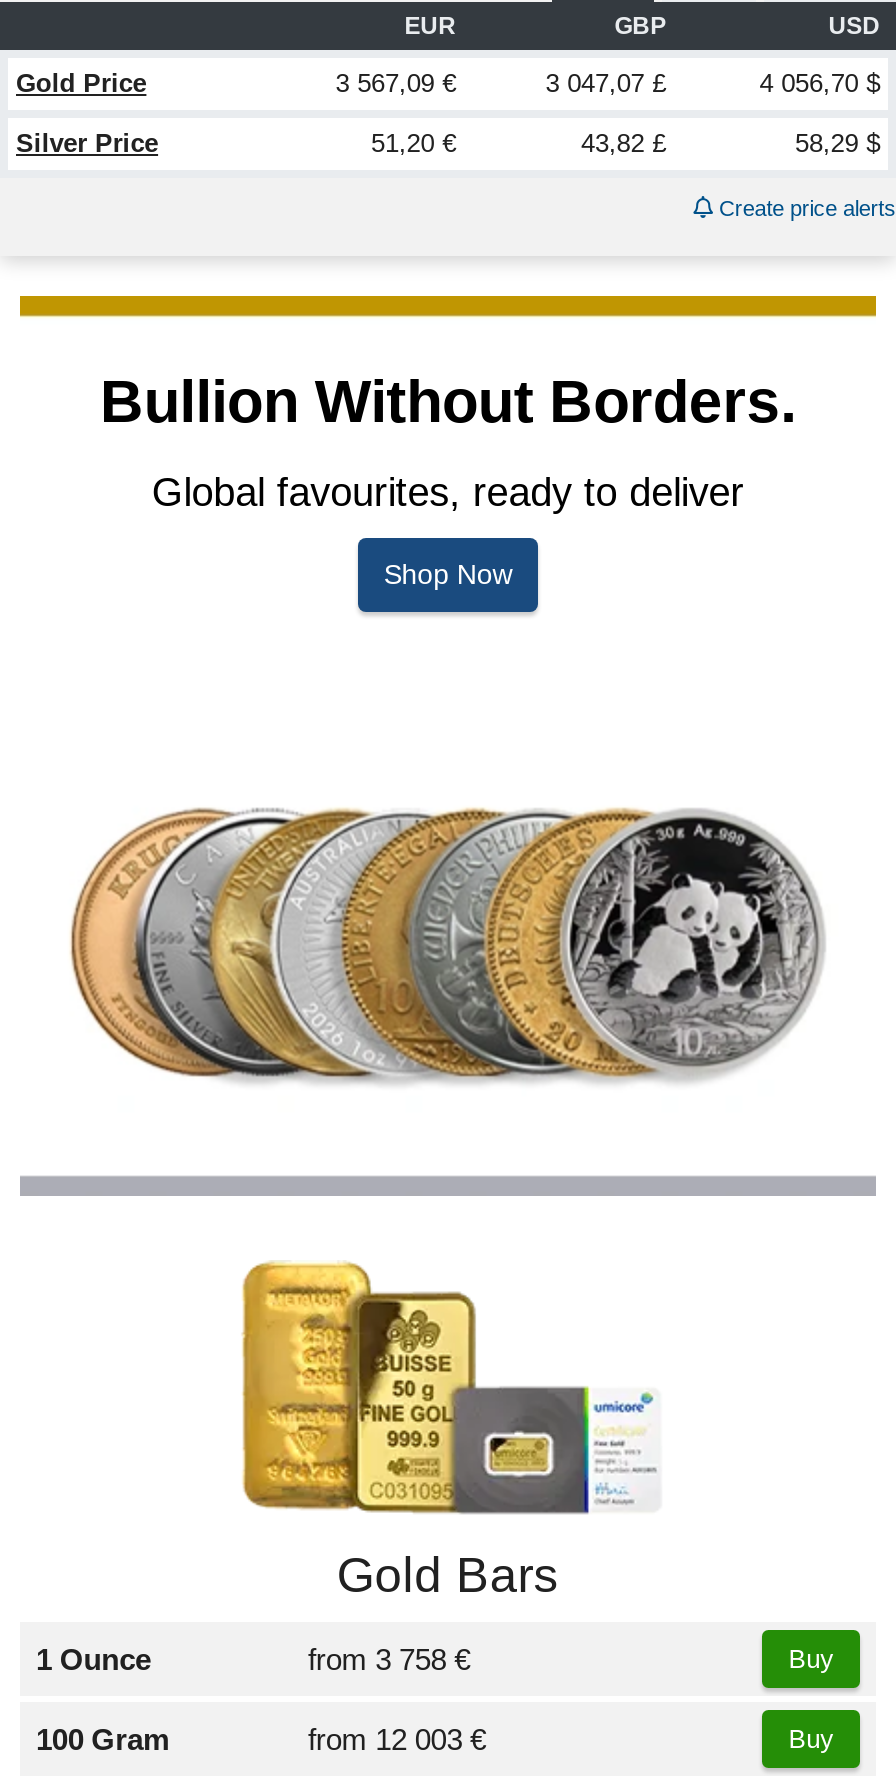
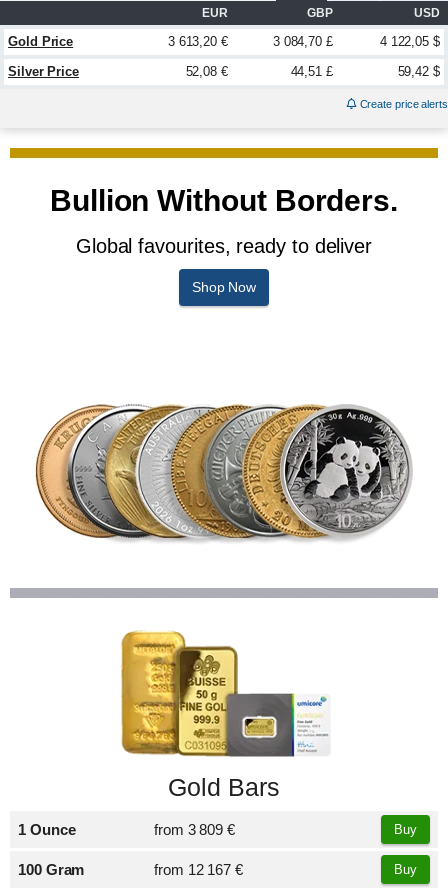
- 3 567,09 €
+ 3 613,20 €

- 3 047,07 £
+ 3 084,70 £

- 4 056,70 $
+ 4 122,05 $

- 51,20 €
+ 52,08 €

- 43,82 £
+ 44,51 £

- 58,29 $
+ 59,42 $

- from 3 758 €
+ from 3 809 €

- from 12 003 €
+ from 12 167 €
